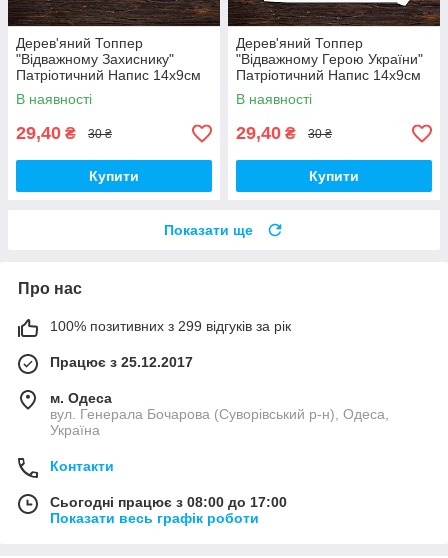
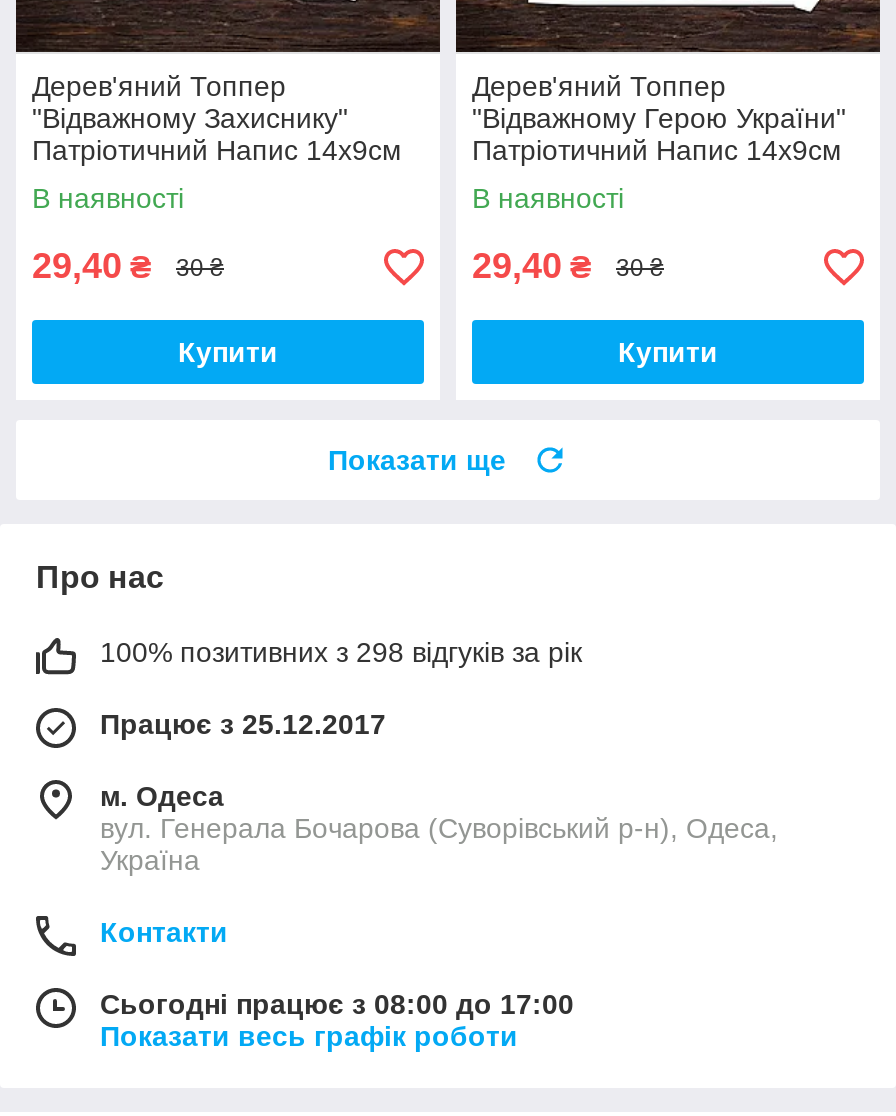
- 100% позитивних з 299 відгуків за рік
+ 100% позитивних з 298 відгуків за рік
